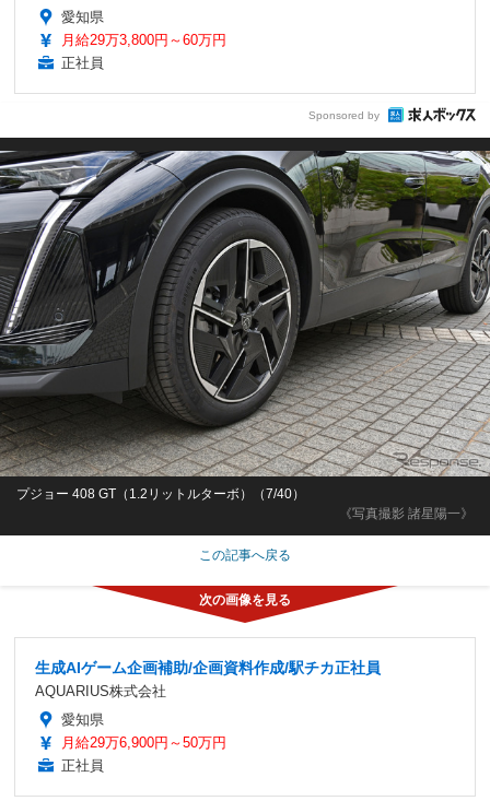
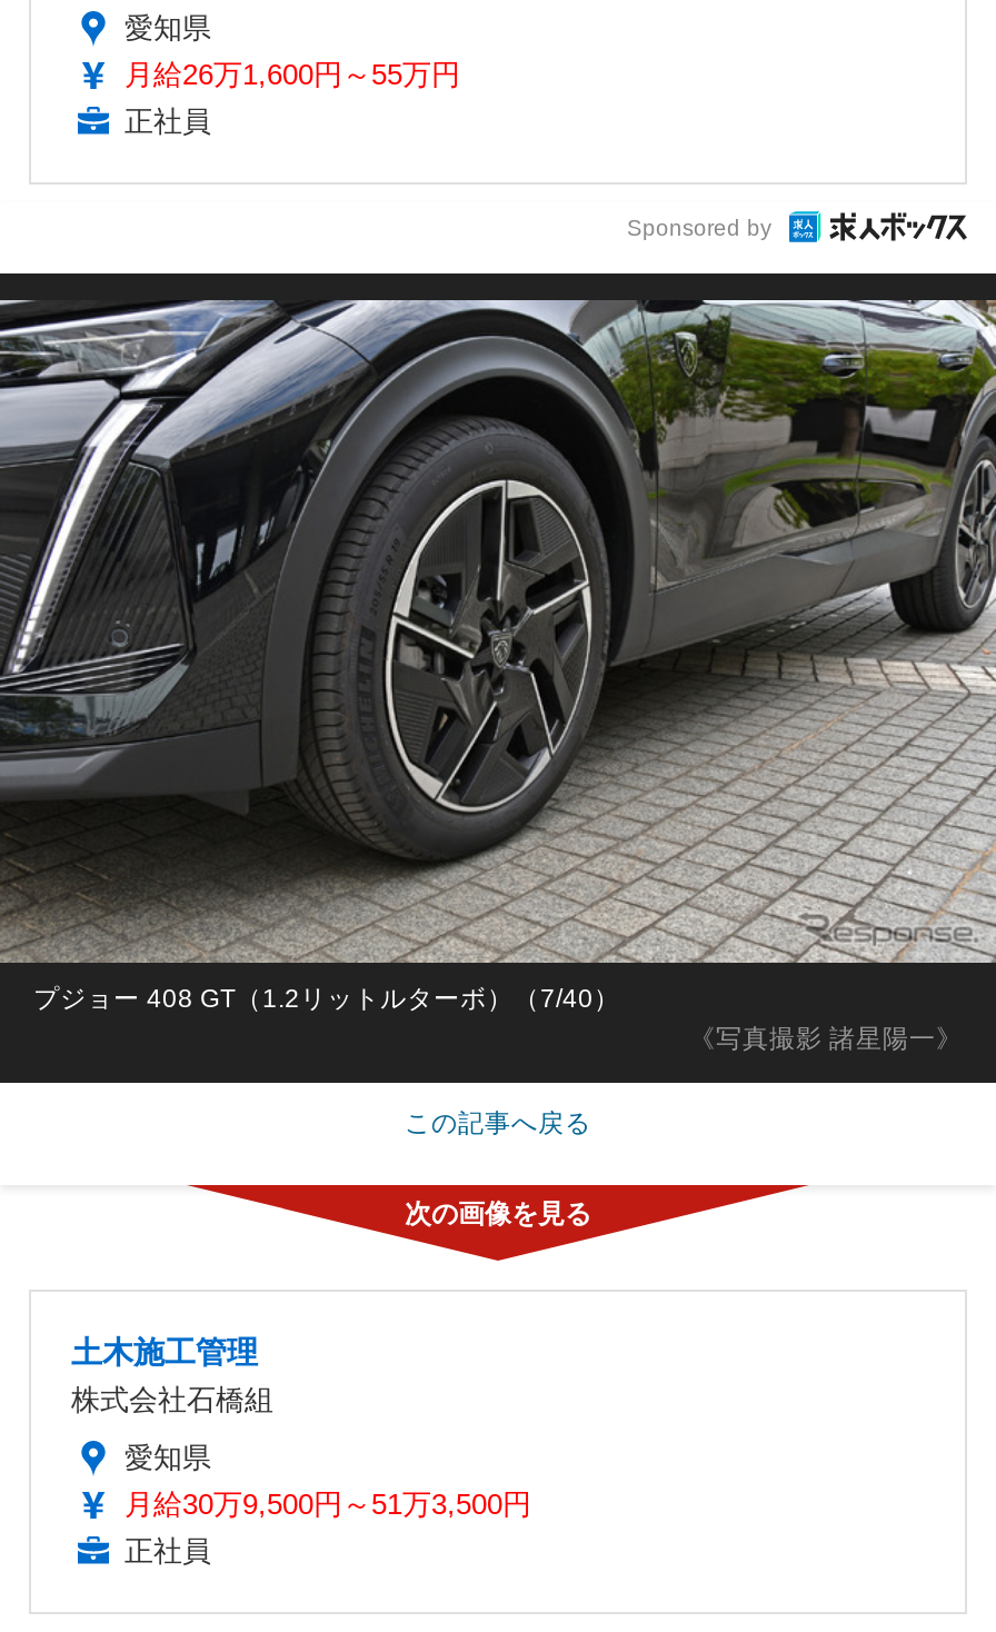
- 月給29万3,800円～60万円
+ 月給26万1,600円～55万円

- 生成AIゲーム企画補助/企画資料作成/駅チカ正社員
- AQUARIUS株式会社
+ 土木施工管理
+ 株式会社石橋組

- 月給29万6,900円～50万円
+ 月給30万9,500円～51万3,500円
